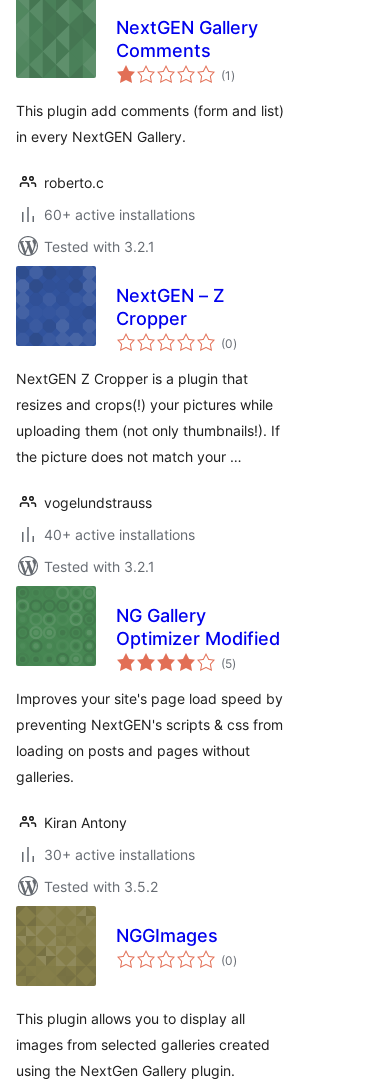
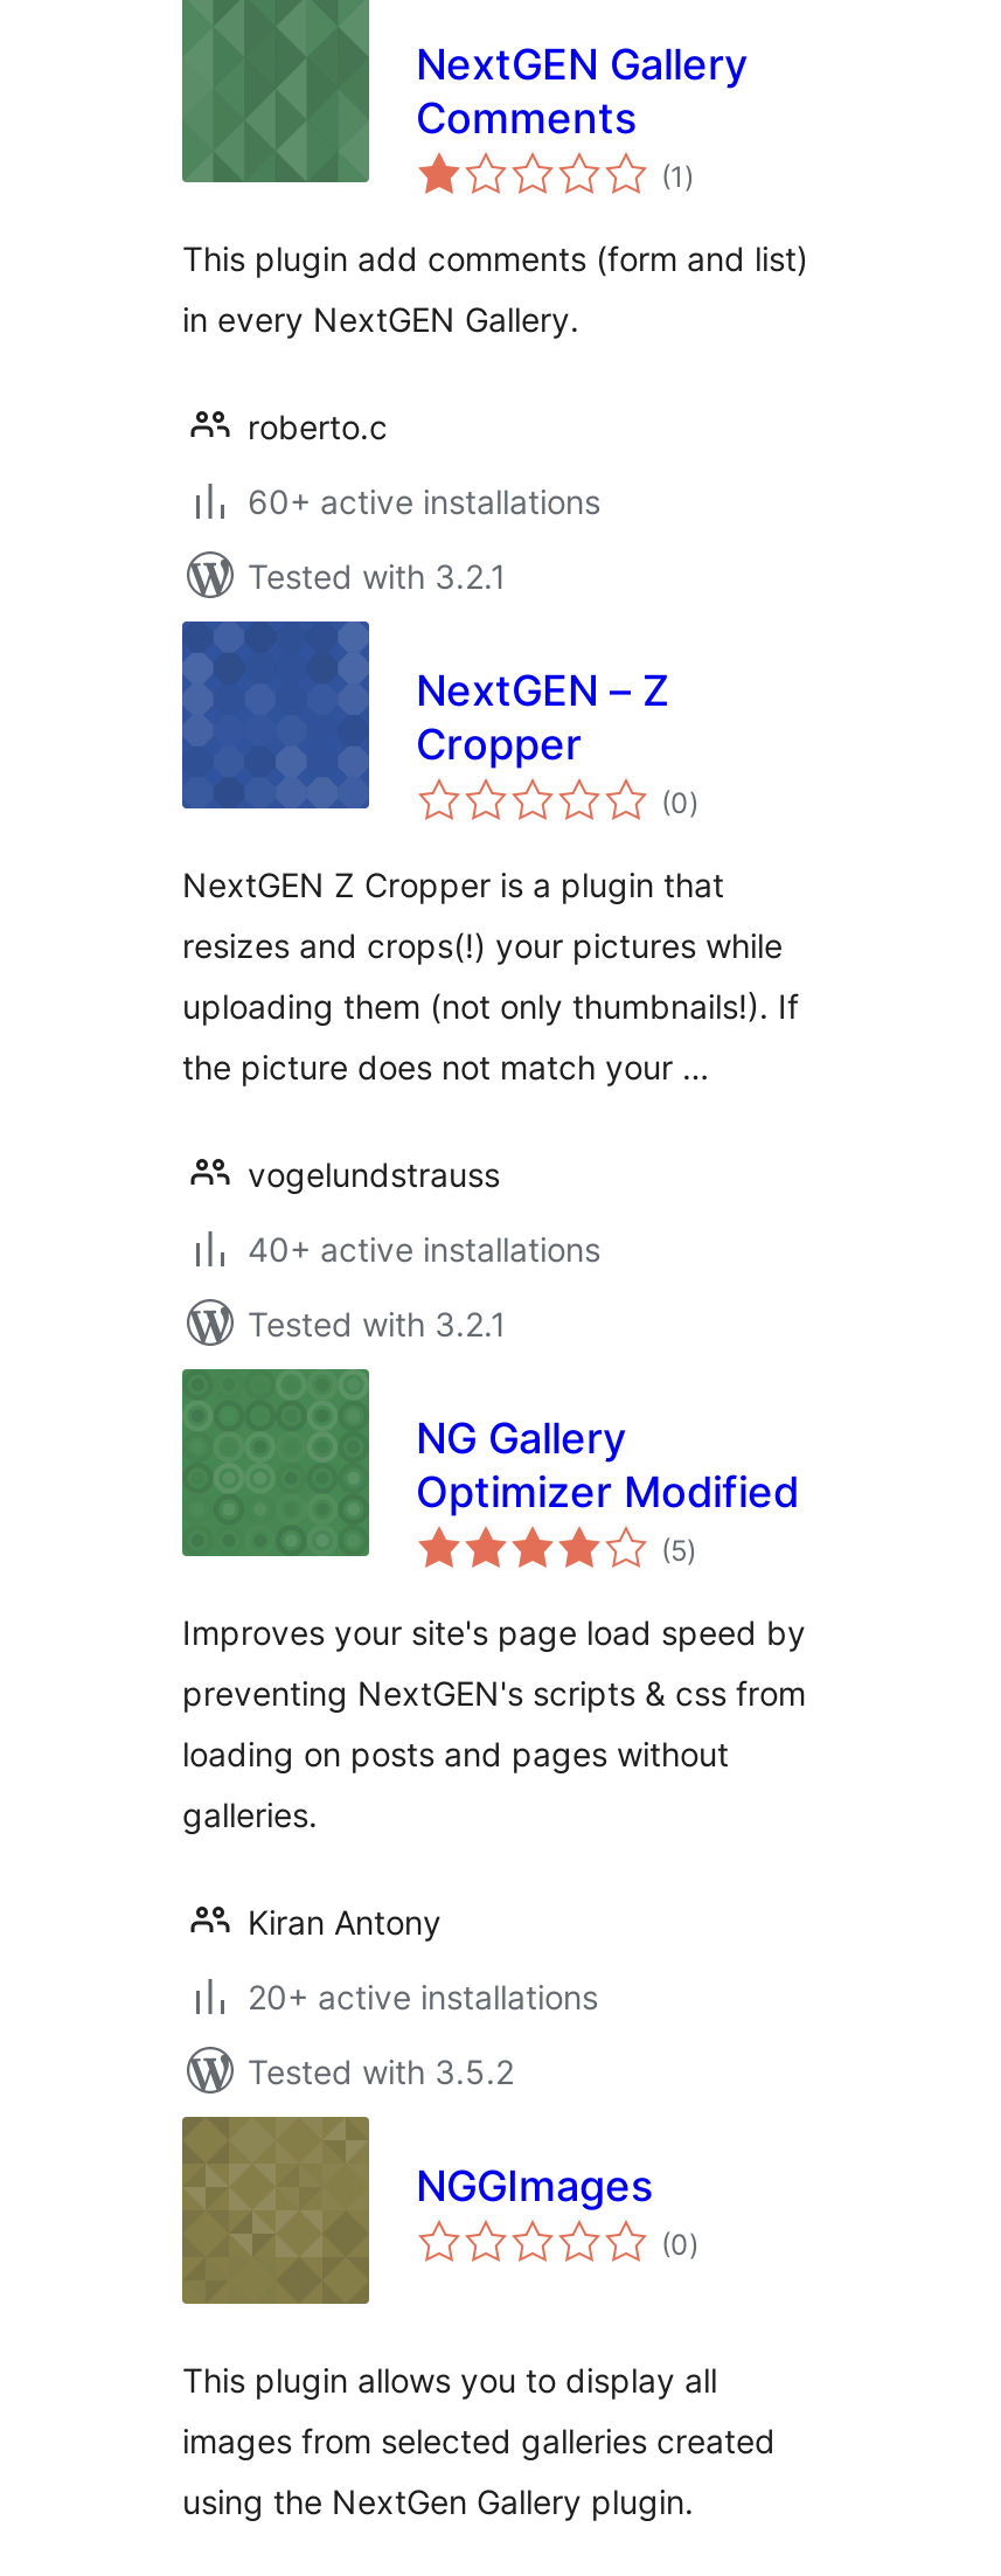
- 30+ active installations
+ 20+ active installations
